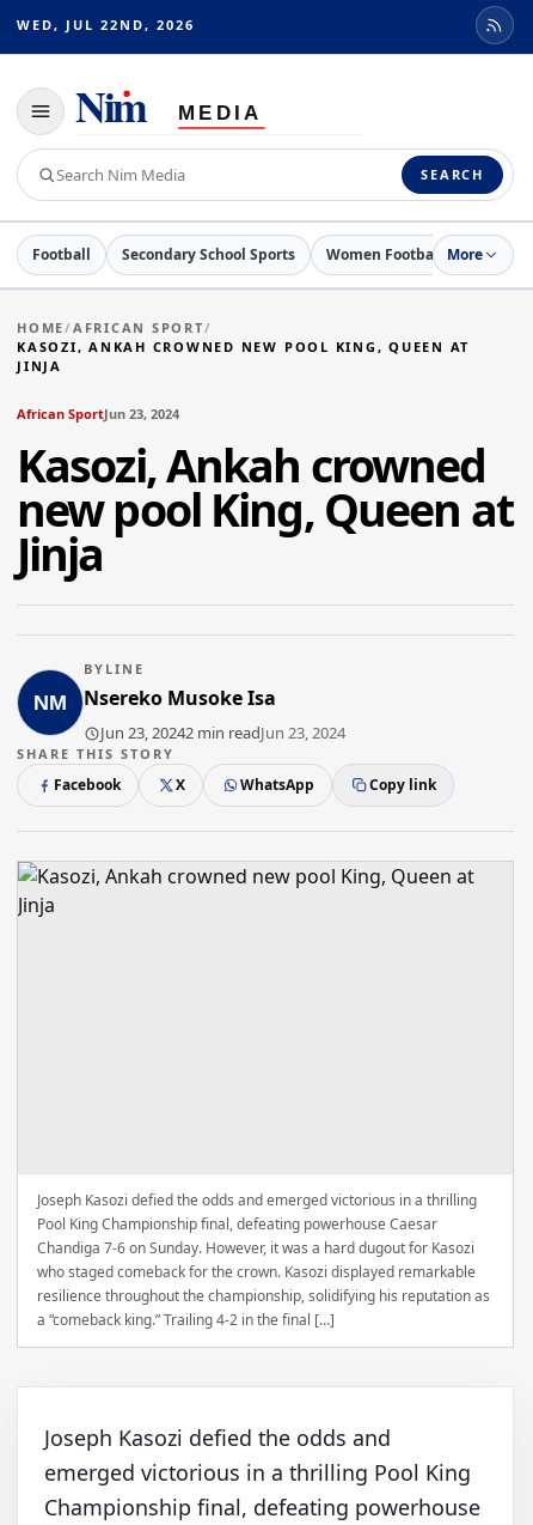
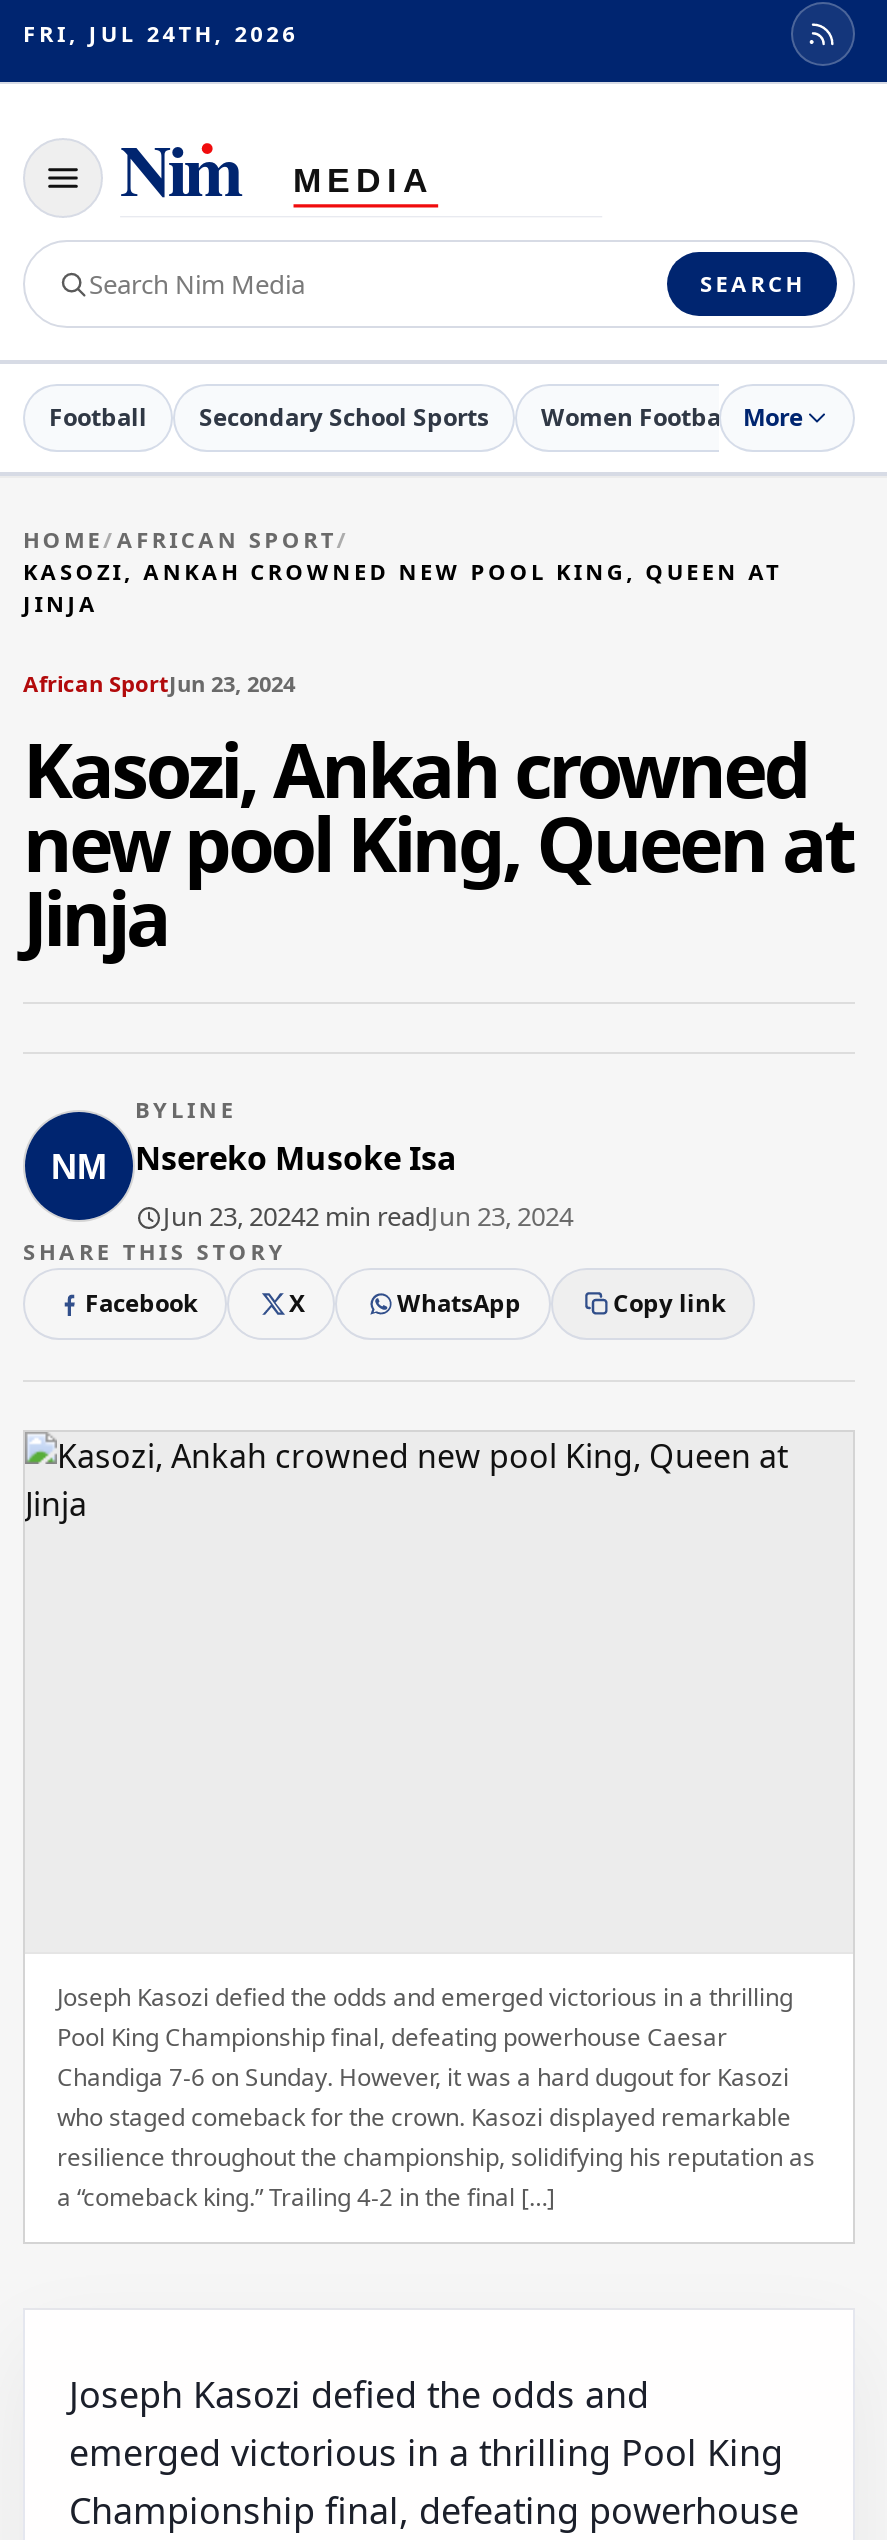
- WED, JUL 22ND, 2026
+ FRI, JUL 24TH, 2026
